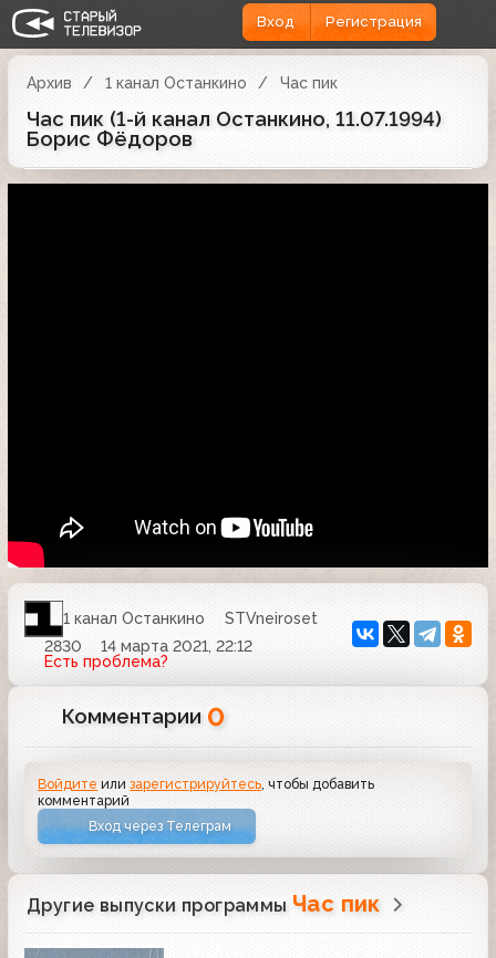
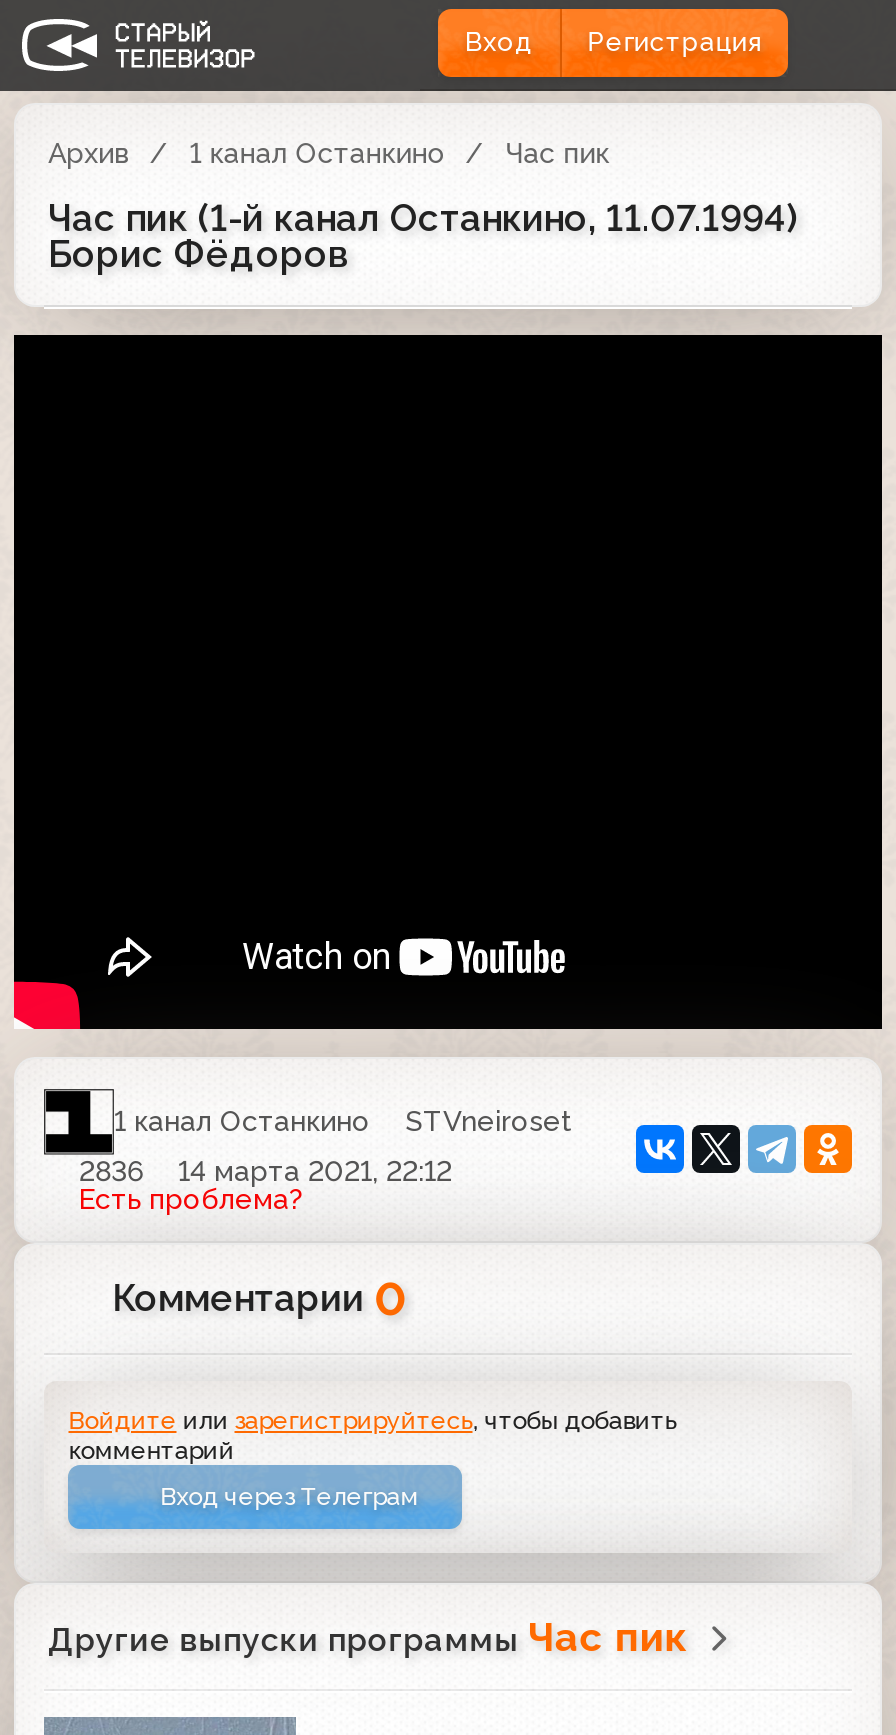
- 2830 14 марта 2021, 22:12
+ 2836 14 марта 2021, 22:12
